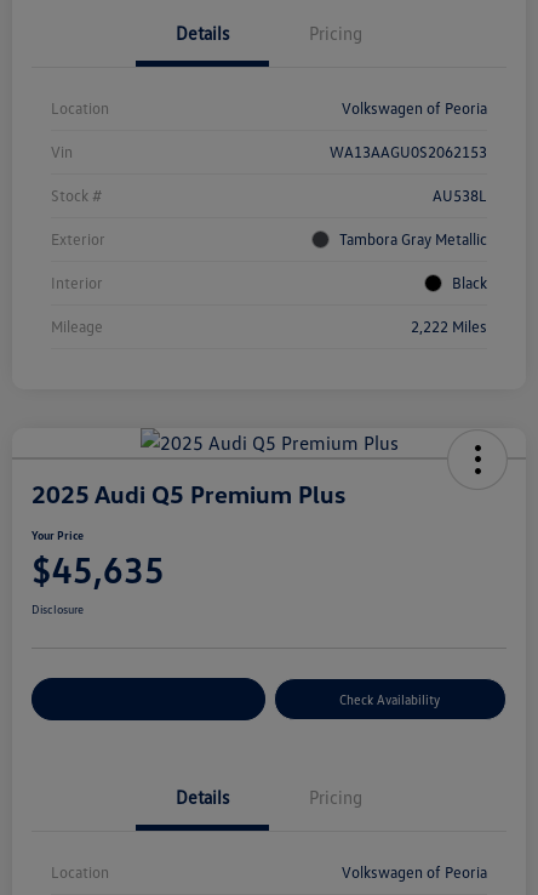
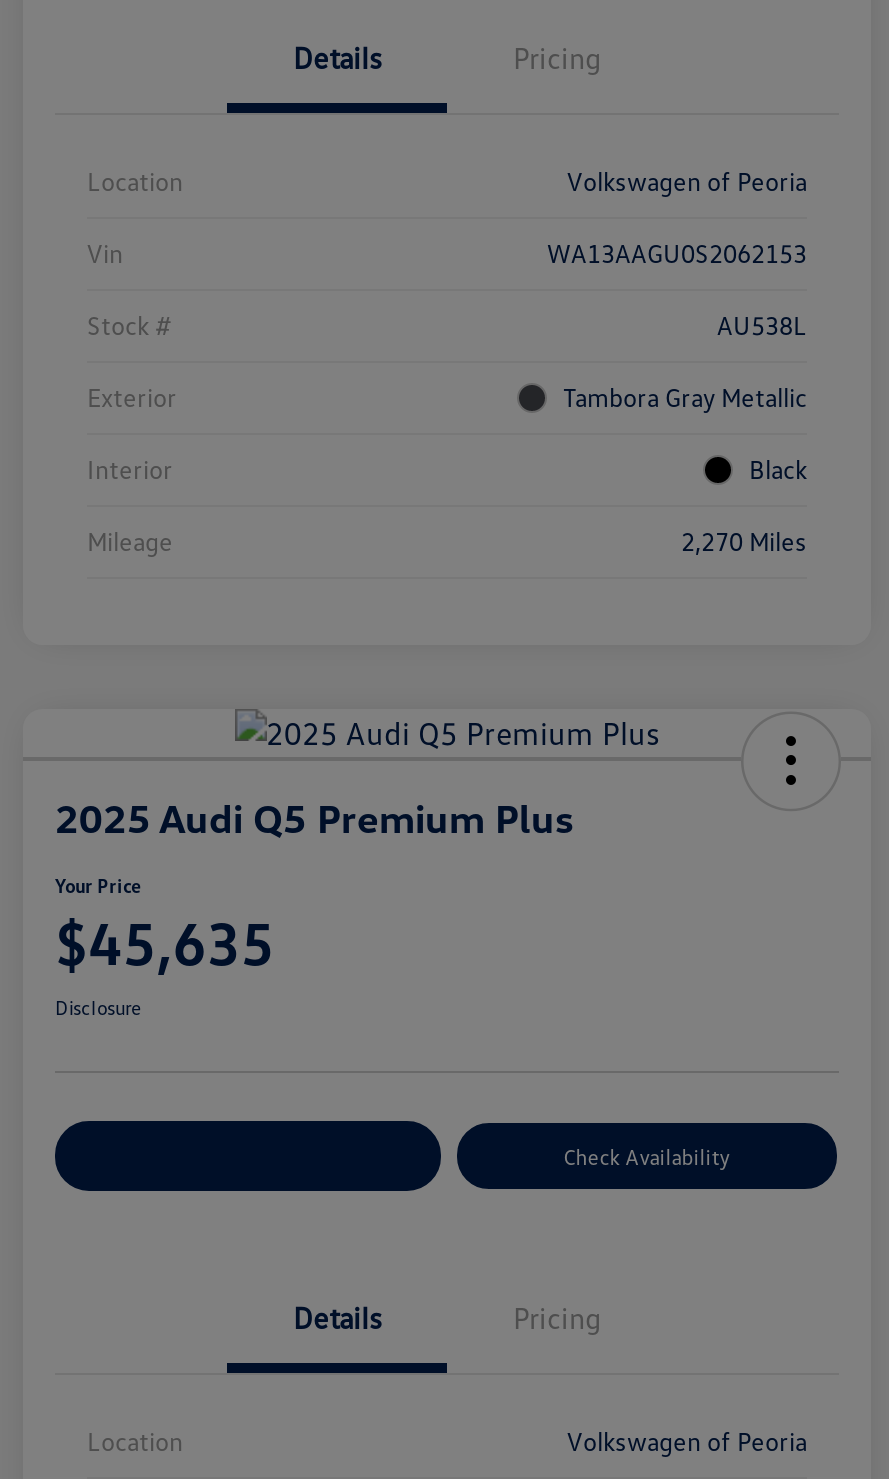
- 2,222 Miles
+ 2,270 Miles
